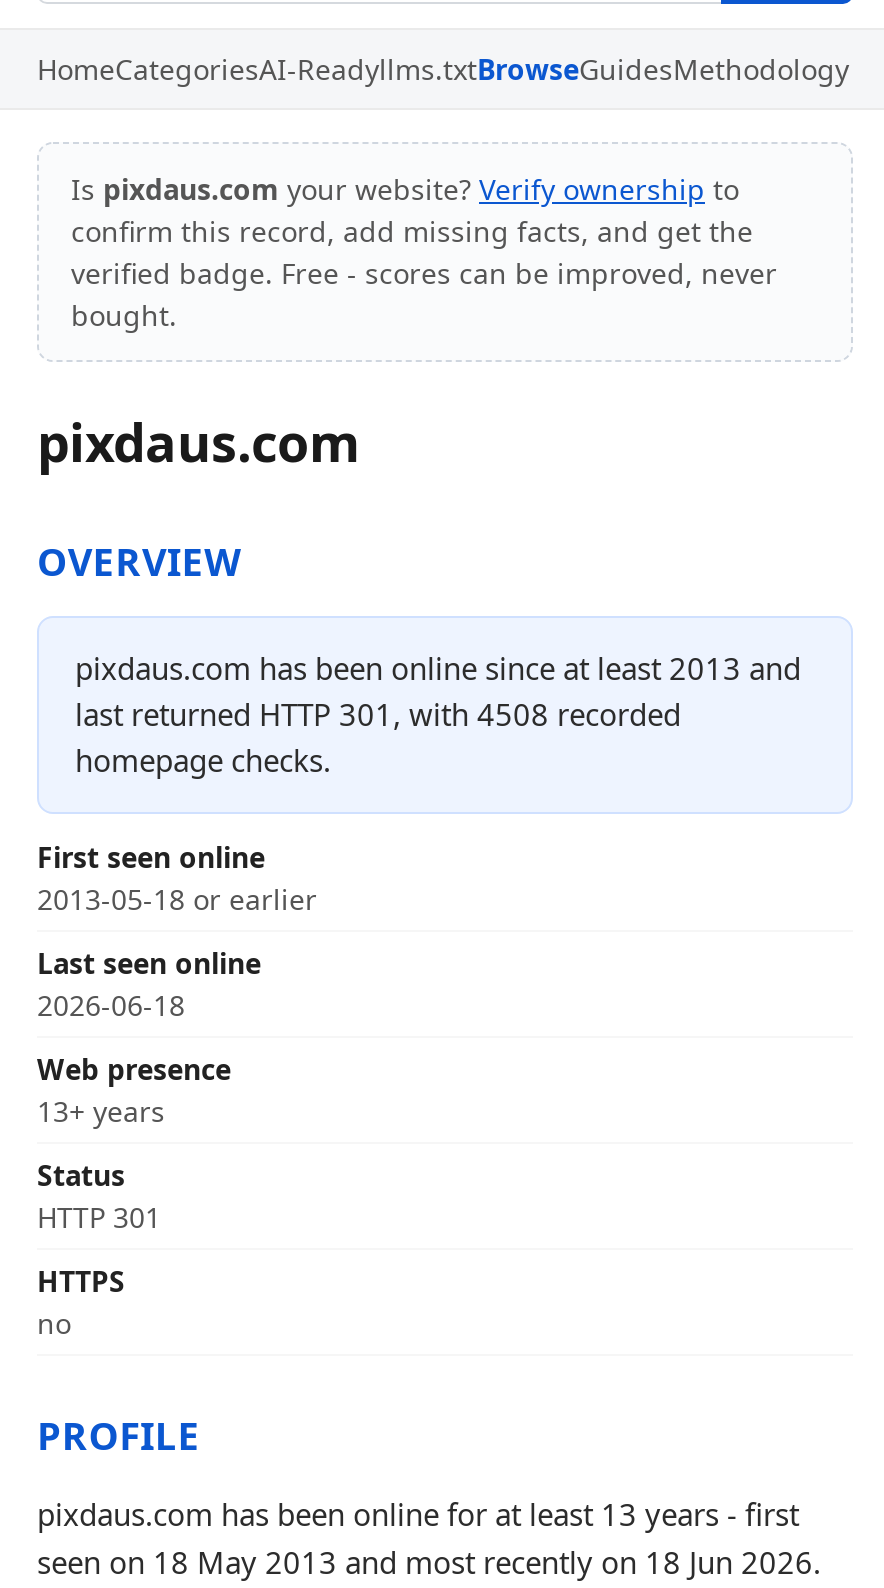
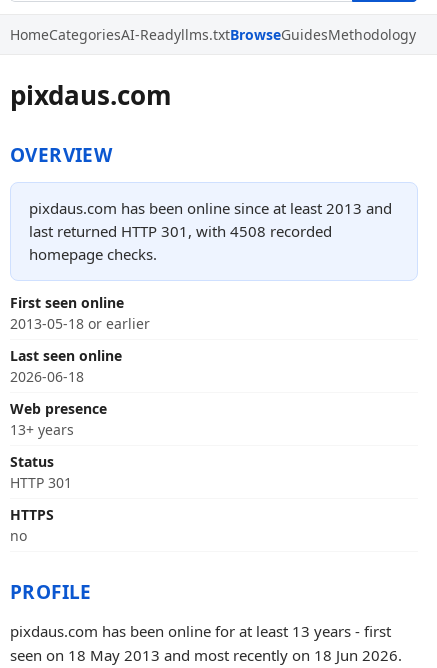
- Is pixdaus.com your website? Verify ownership to
- confirm this record, add missing facts, and get the
- verified badge. Free - scores can be improved, never
- bought.
